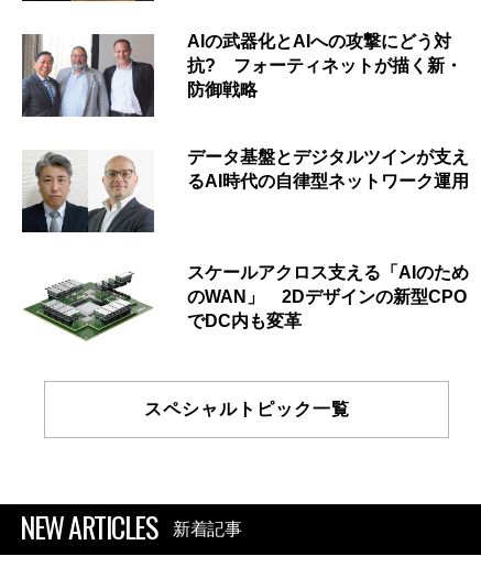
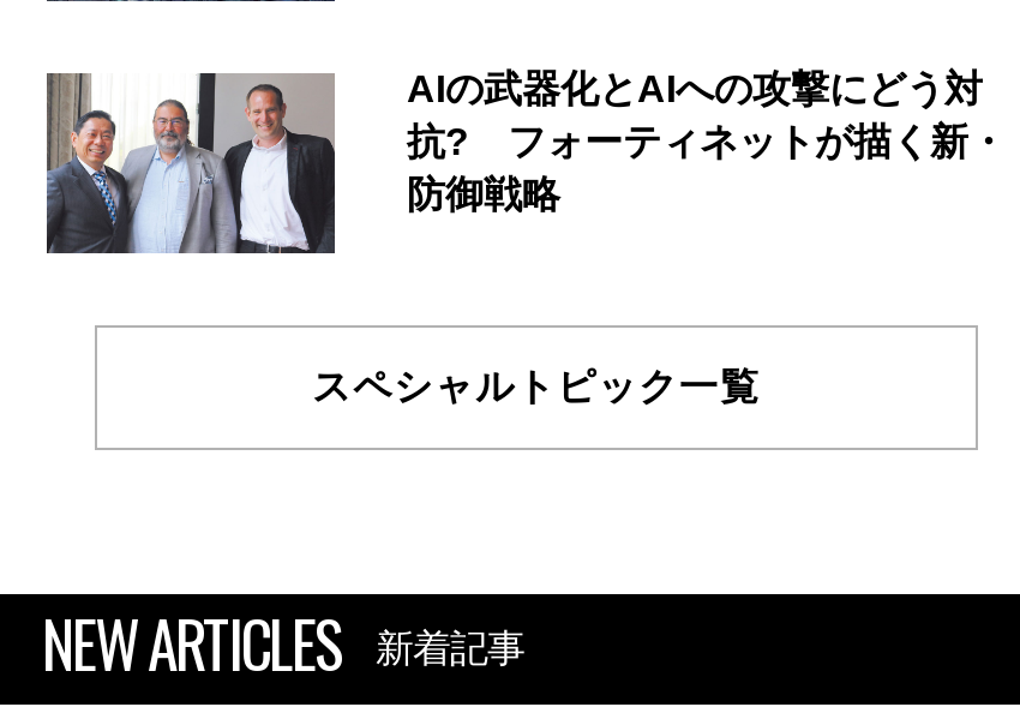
- [image]
- データ基盤とデジタルツインが支え
- るAI時代の自律型ネットワーク運用

- [image]
- スケールアクロス支える「AIのため
- のWAN」 2Dデザインの新型CPO
- でDC内も変革
